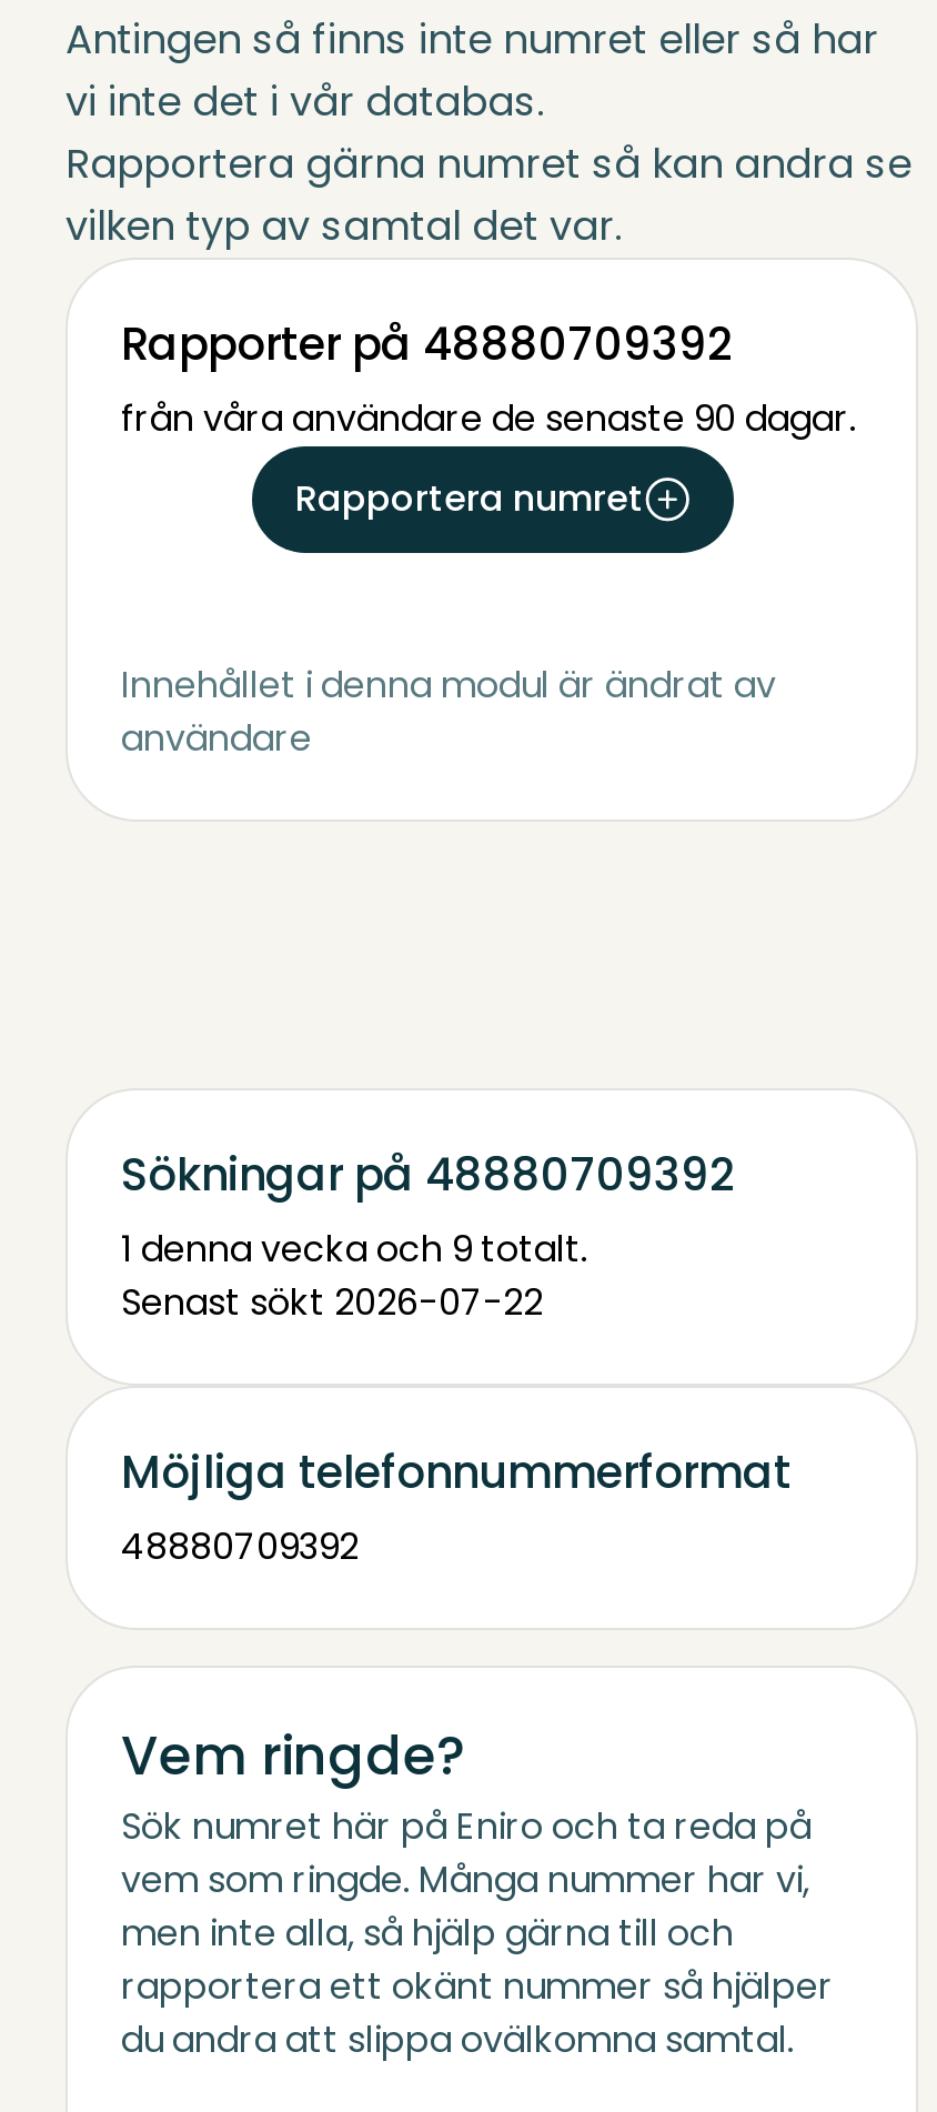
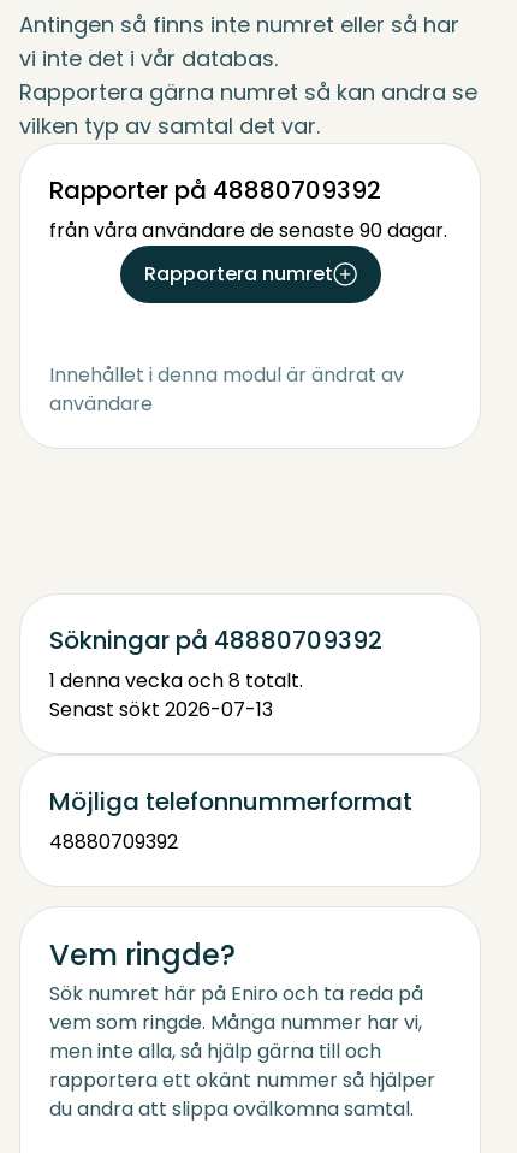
- 1 denna vecka och 9 totalt.
+ 1 denna vecka och 8 totalt.

- Senast sökt 2026-07-22
+ Senast sökt 2026-07-13
